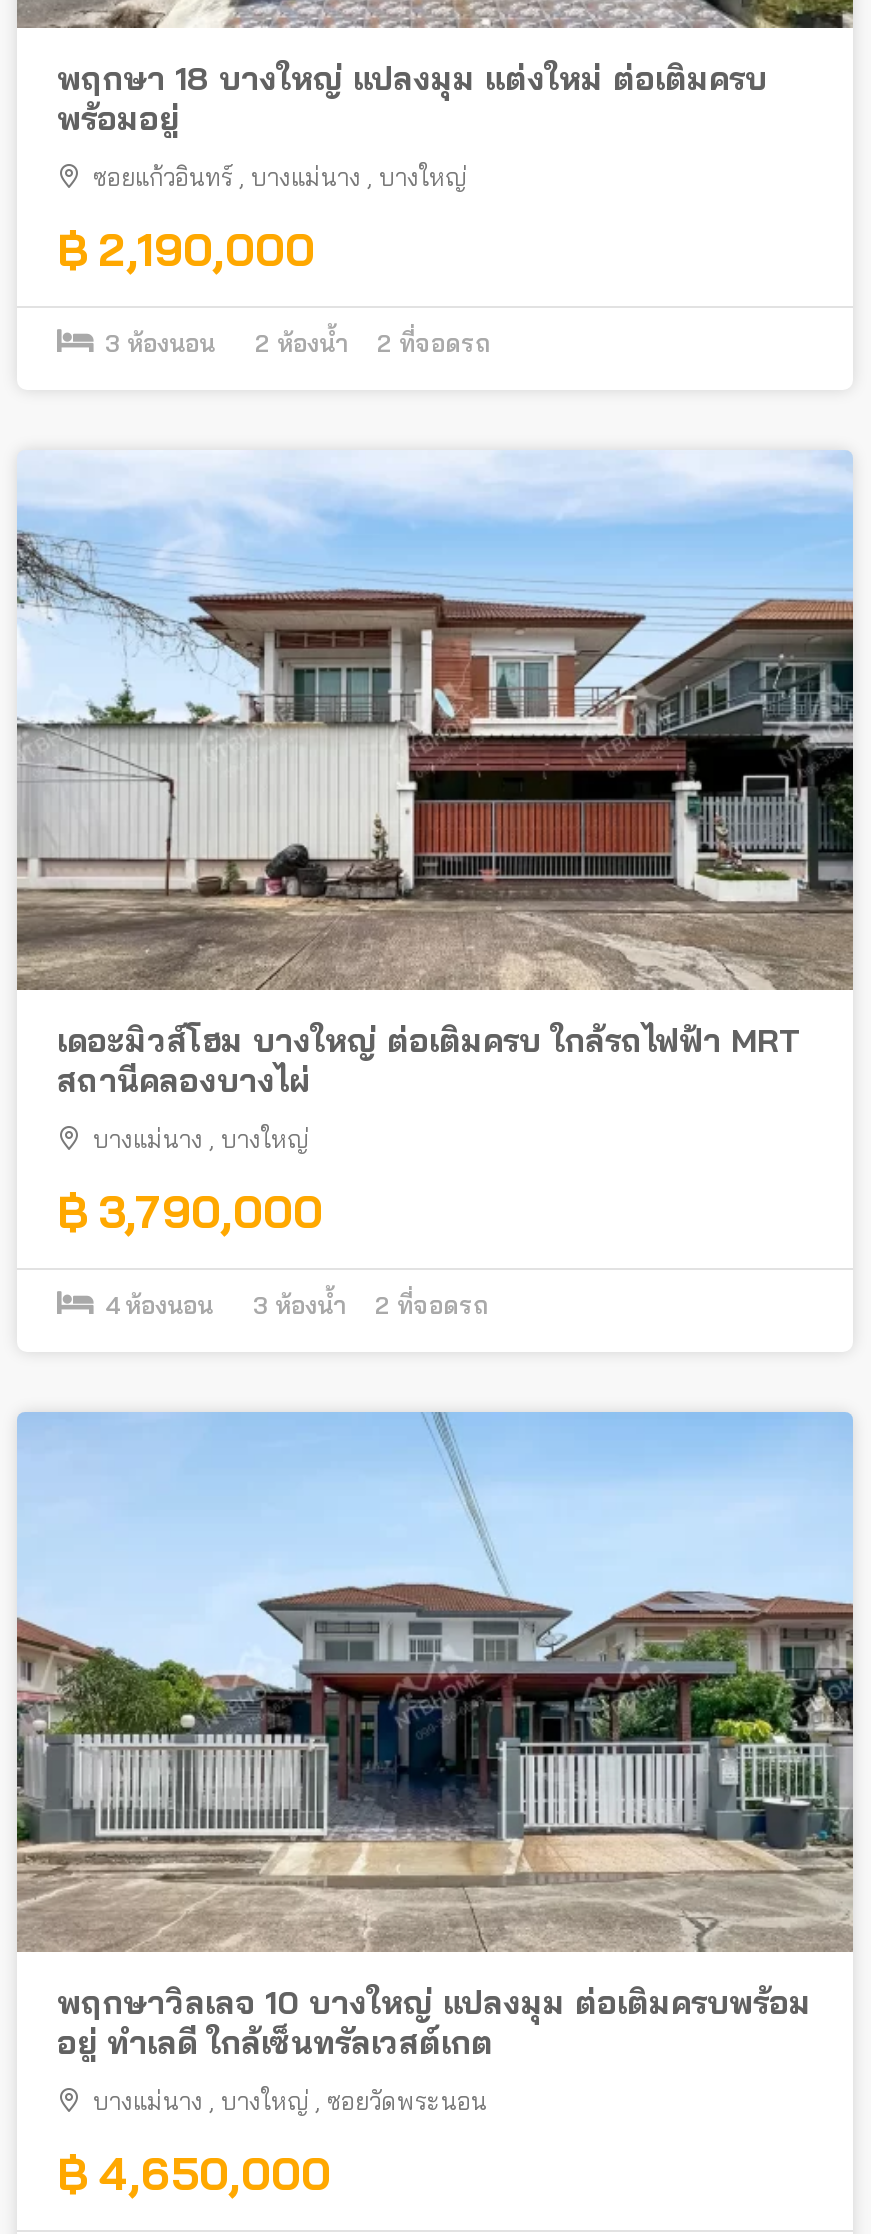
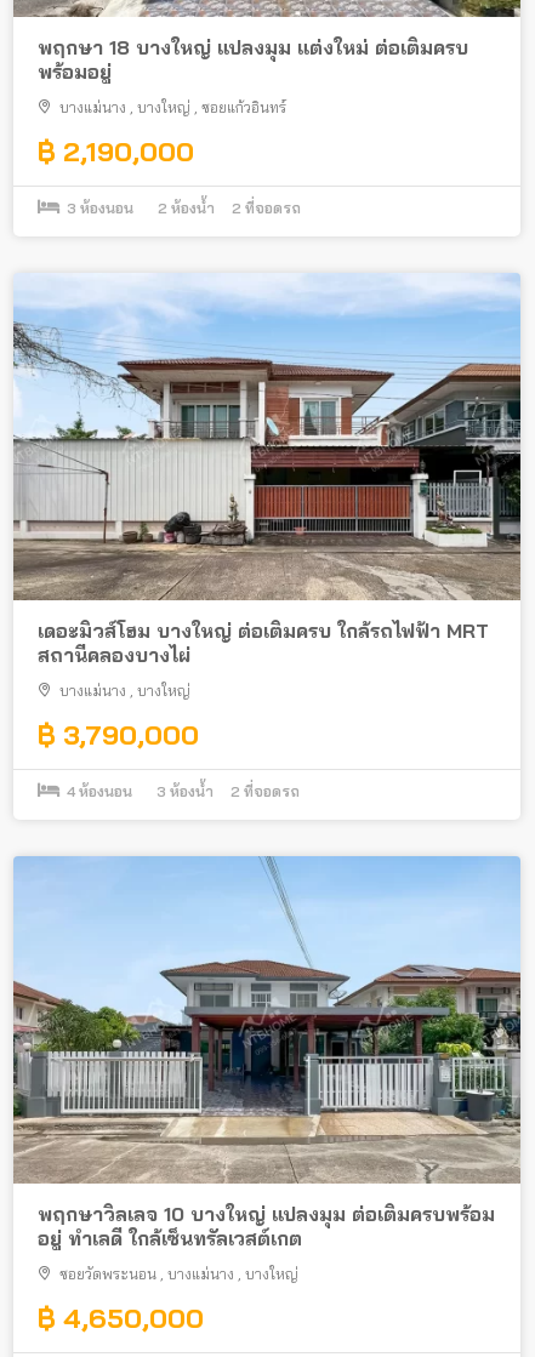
- ซอยแก้วอินทร์ , บางแม่นาง , บางใหญ่
+ บางแม่นาง , บางใหญ่ , ซอยแก้วอินทร์

- บางแม่นาง , บางใหญ่ , ซอยวัดพระนอน
+ ซอยวัดพระนอน , บางแม่นาง , บางใหญ่
